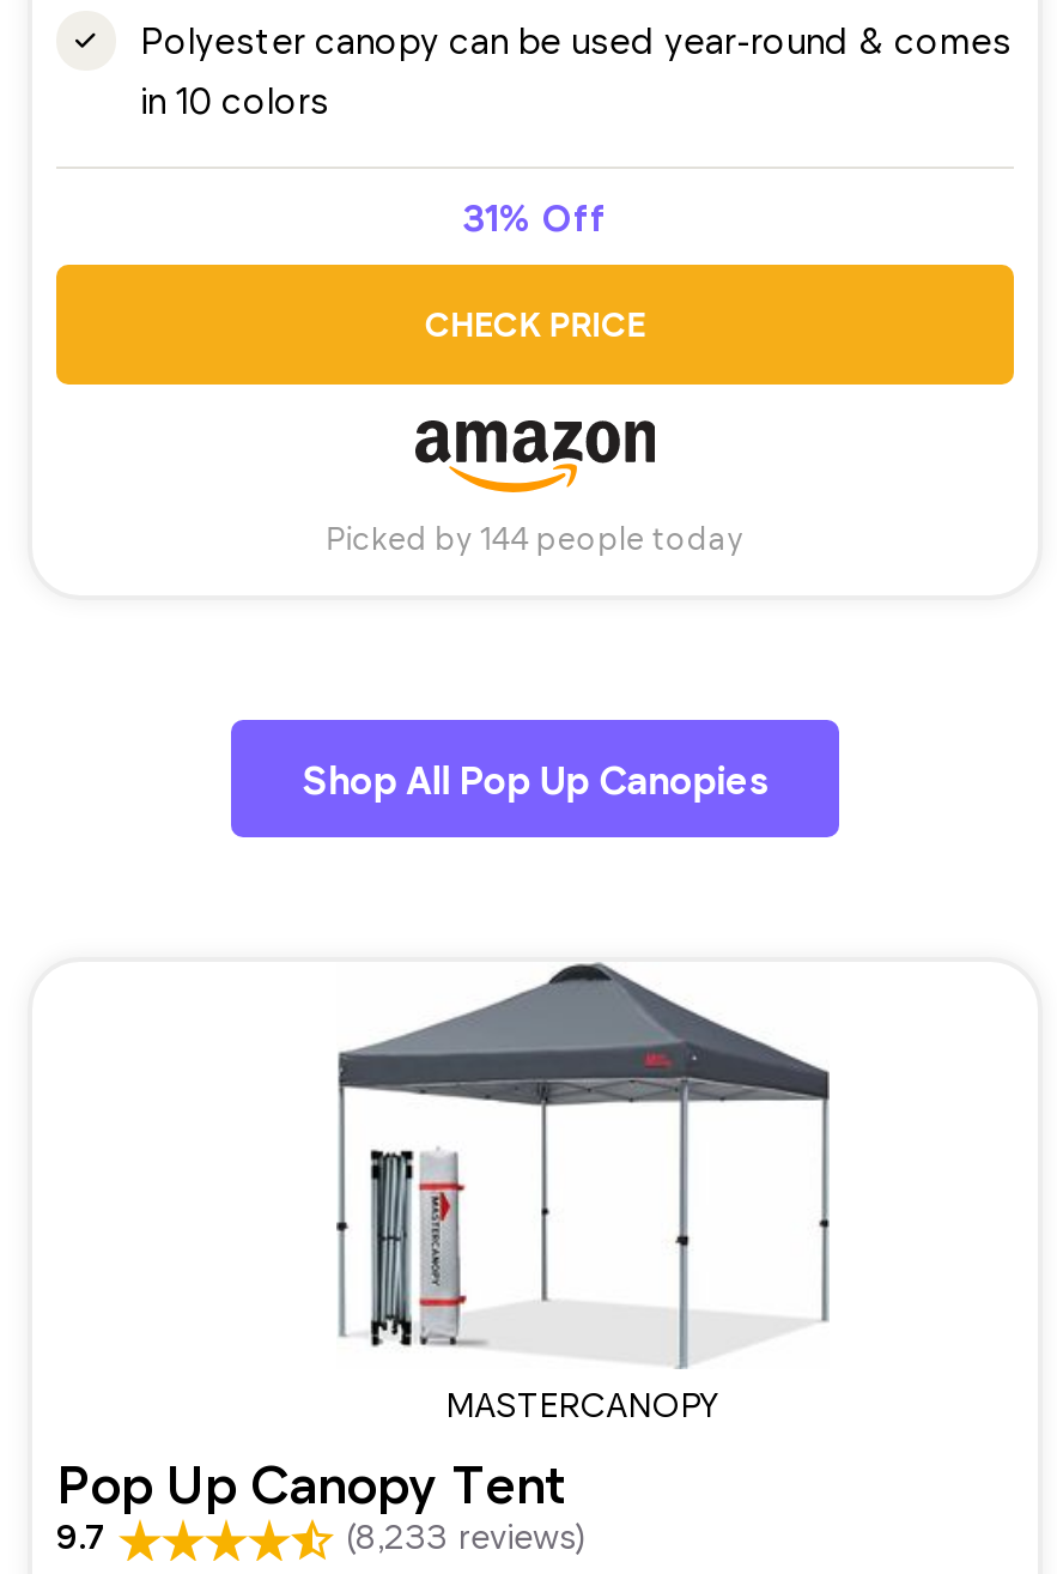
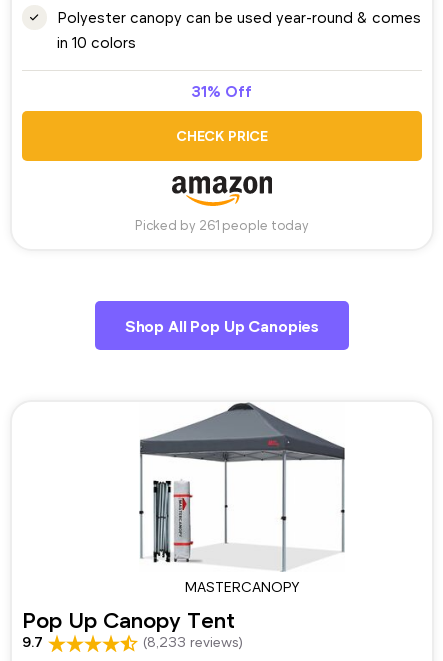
- Picked by 144 people today
+ Picked by 261 people today
